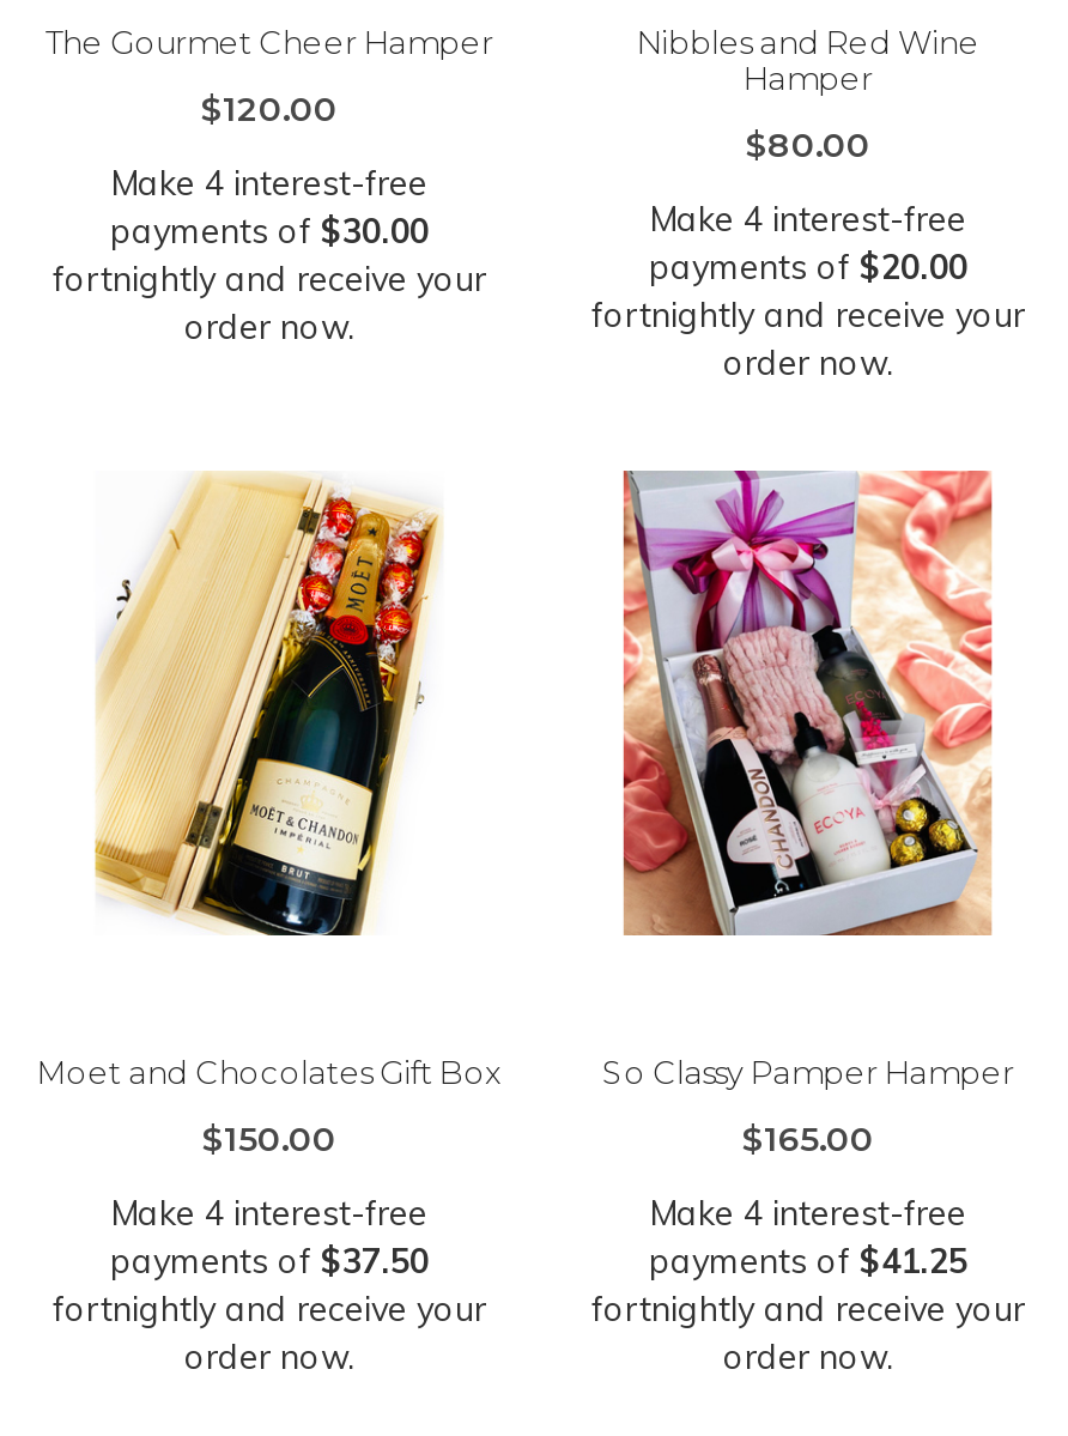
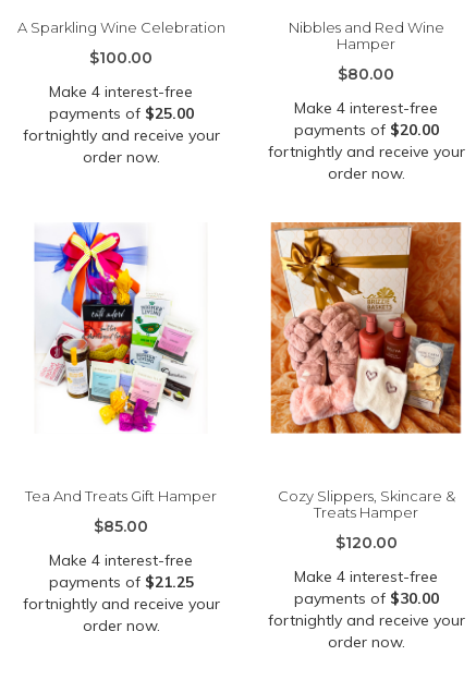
- The Gourmet Cheer Hamper
+ A Sparkling Wine Celebration

- $120.00
+ $100.00

- payments of $30.00
+ payments of $25.00

- [image]
+ [image]

- [image]
+ [image]

- Moet and Chocolates Gift Box
+ Tea And Treats Gift Hamper

- So Classy Pamper Hamper
+ Cozy Slippers, Skincare &
+ Treats Hamper

- $150.00
+ $85.00

- $165.00
+ $120.00

- payments of $37.50
+ payments of $21.25

- payments of $41.25
+ payments of $30.00
